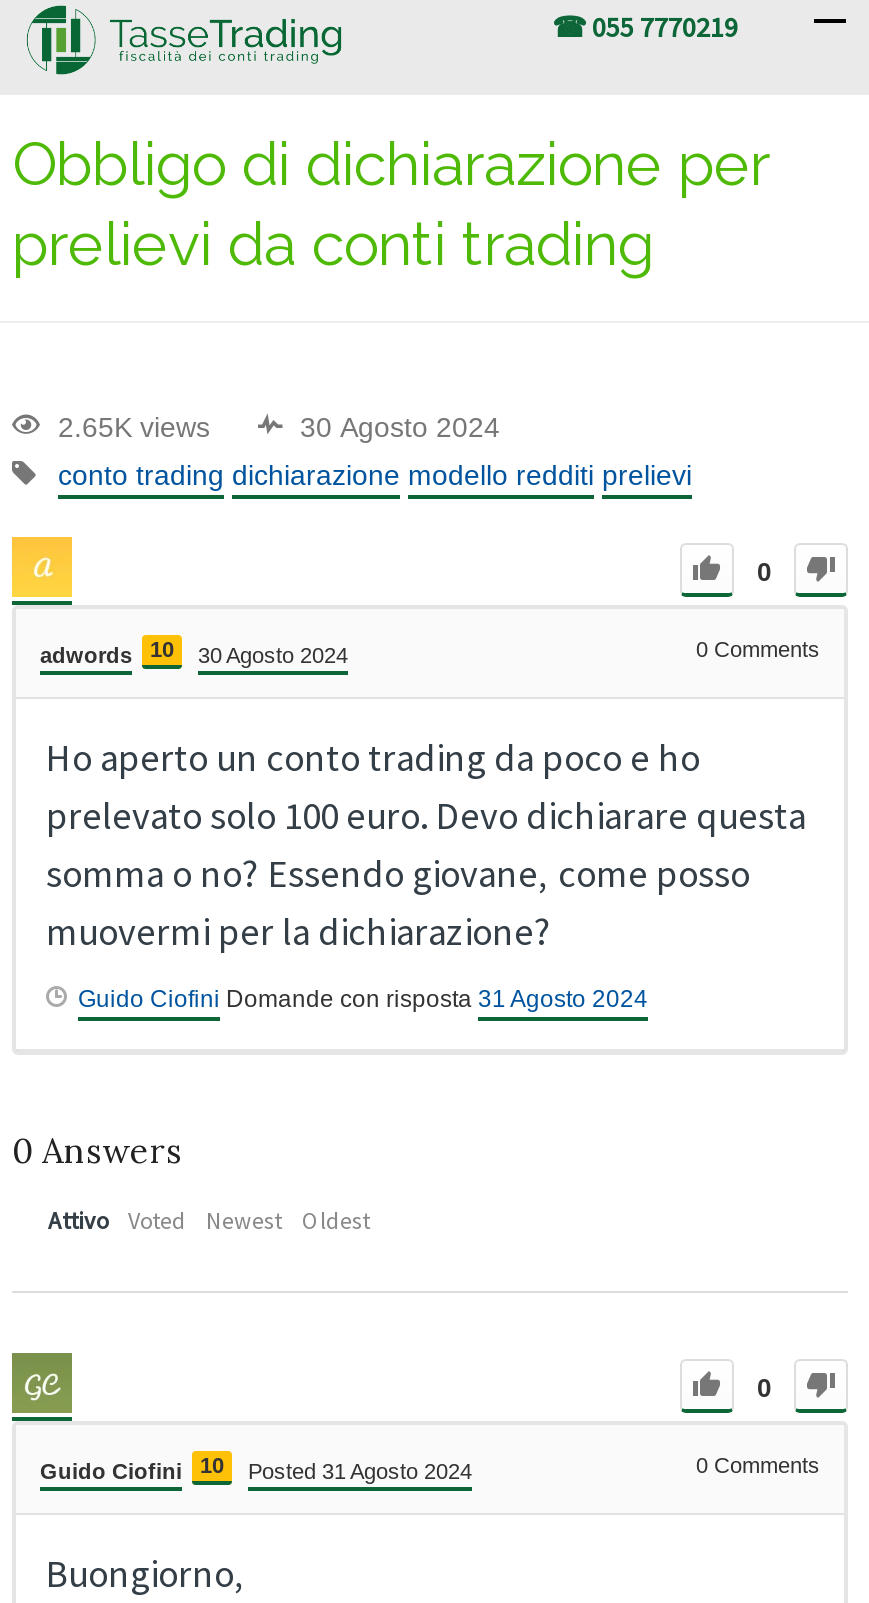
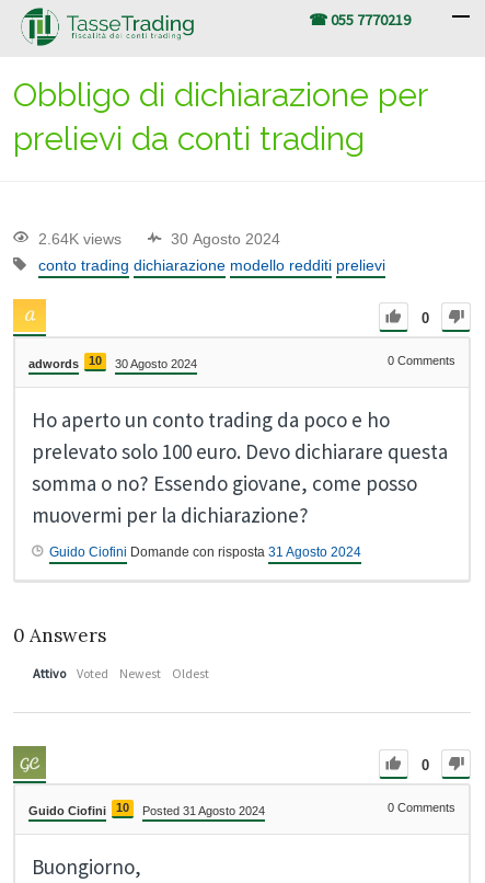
- 2.65K views
+ 2.64K views
